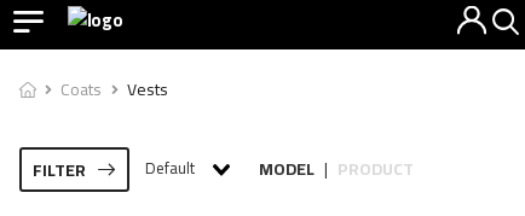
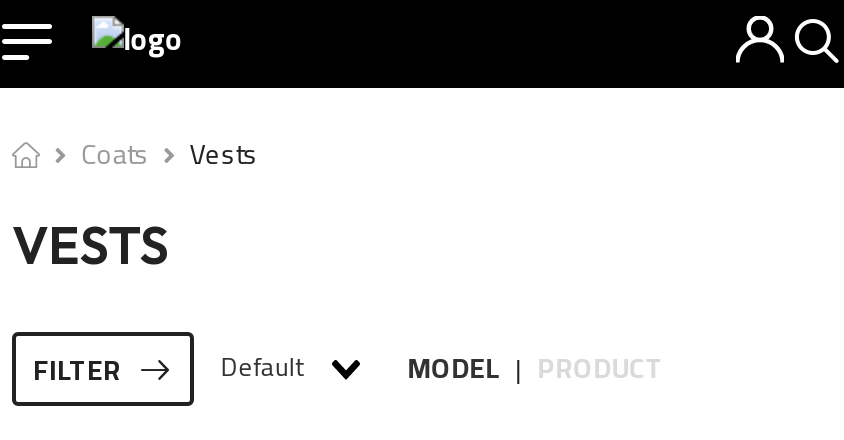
+ VESTS
